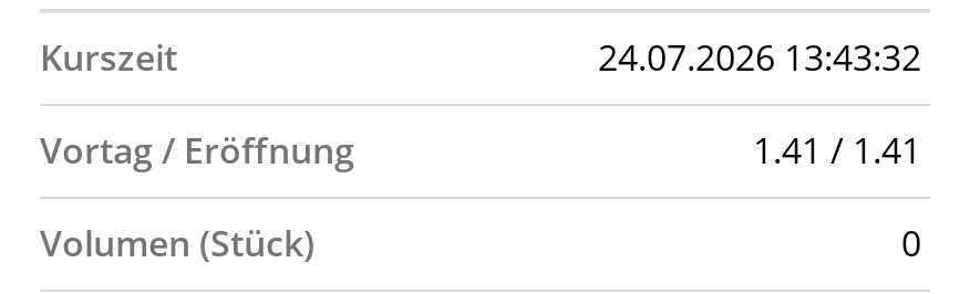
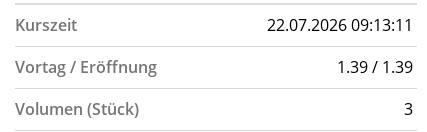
- 24.07.2026 13:43:32
+ 22.07.2026 09:13:11

- 1.41 / 1.41
+ 1.39 / 1.39

- 0
+ 3
